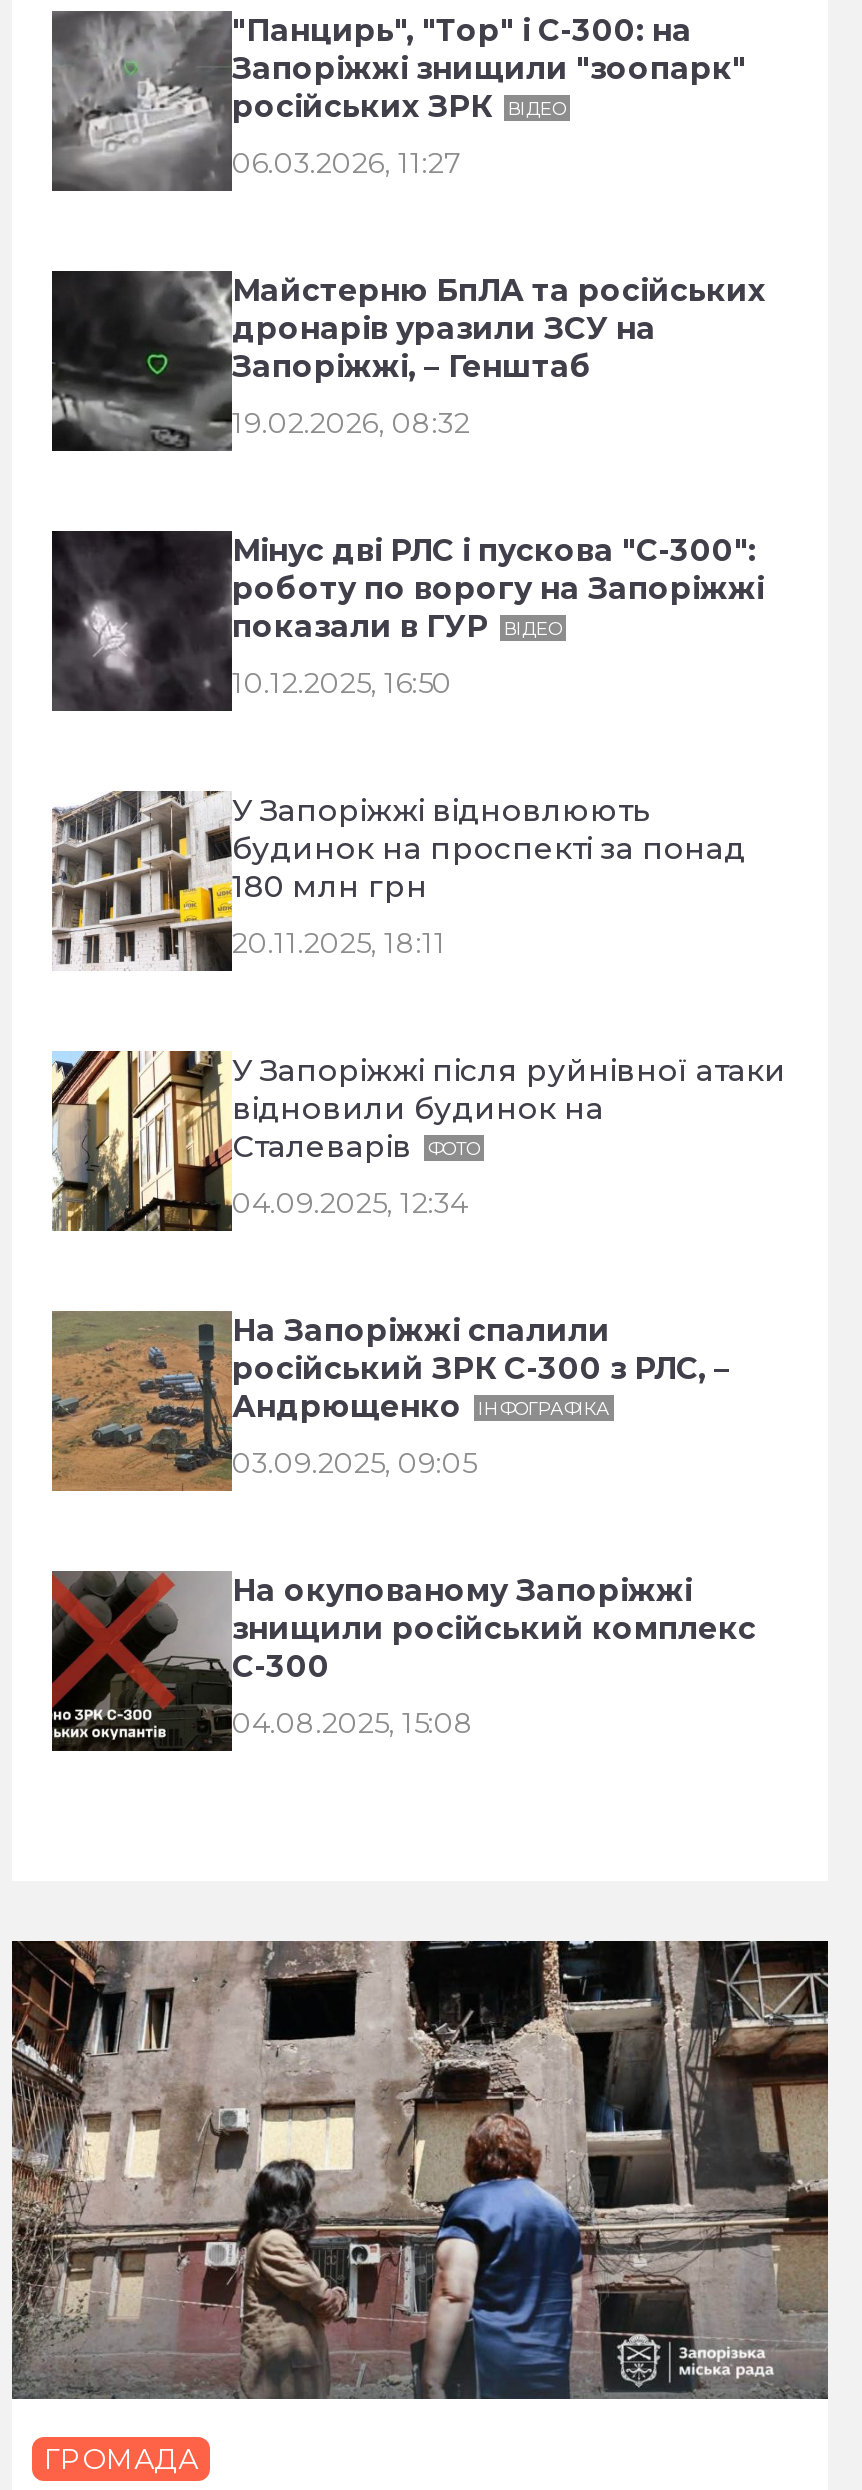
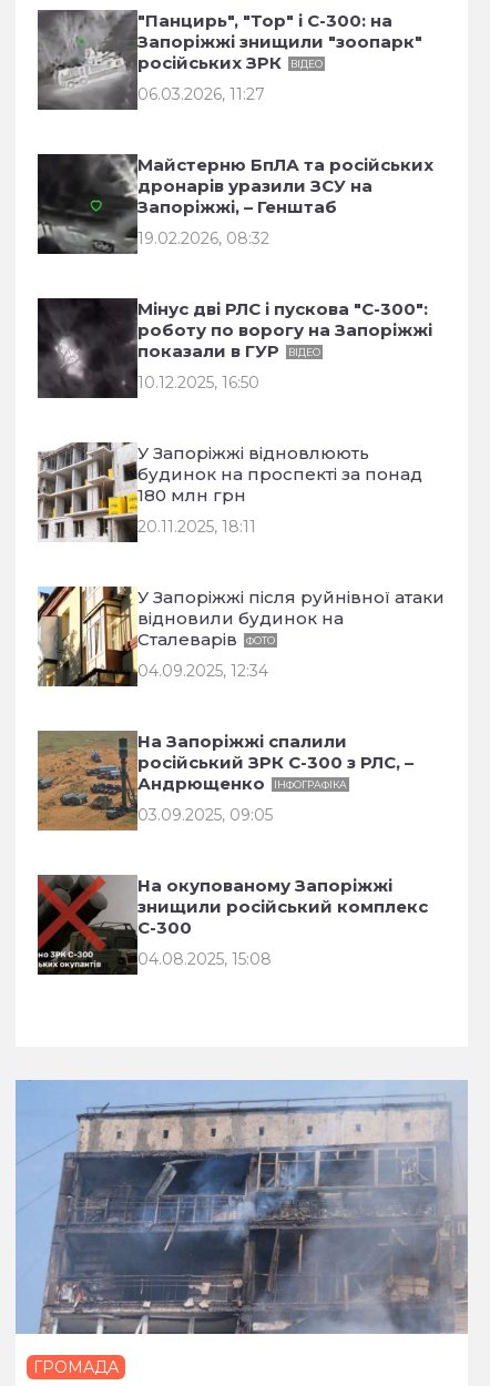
- [image]
+ [image]
